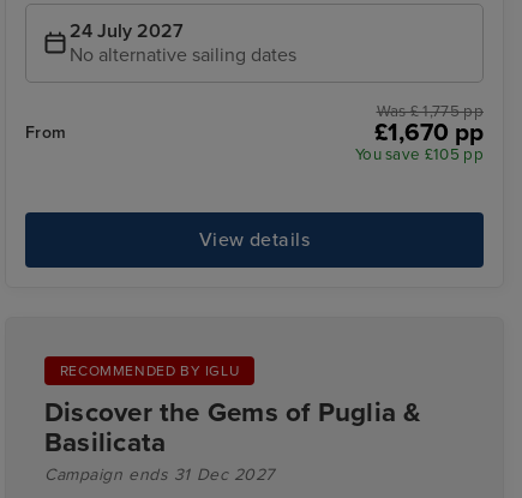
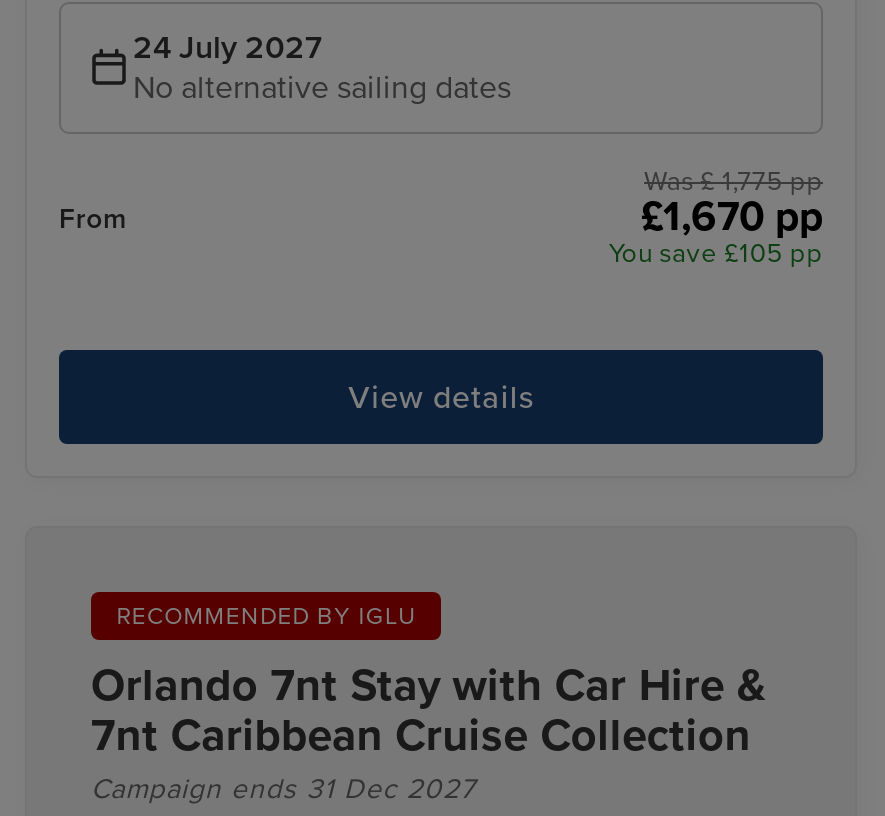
- Discover the Gems of Puglia &
- Basilicata
+ Orlando 7nt Stay with Car Hire &
+ 7nt Caribbean Cruise Collection
